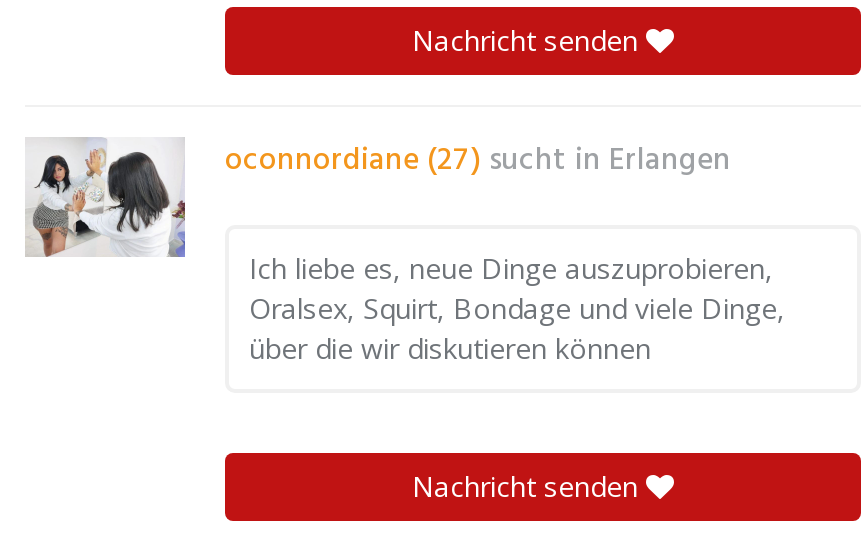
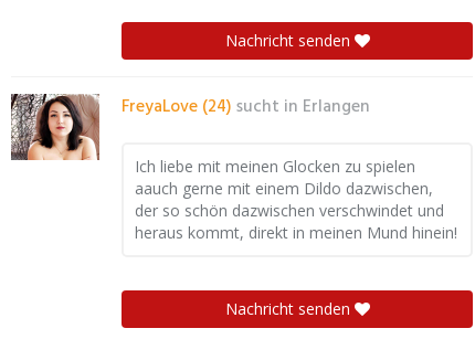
- [image]
- oconnordiane (27) sucht in Erlangen
+ [image]
+ FreyaLove (24) sucht in Erlangen

- Ich liebe es, neue Dinge auszuprobieren,
- Oralsex, Squirt, Bondage und viele Dinge,
- über die wir diskutieren können
+ Ich liebe mit meinen Glocken zu spielen
+ aauch gerne mit einem Dildo dazwischen,
+ der so schön dazwischen verschwindet und
+ heraus kommt, direkt in meinen Mund hinein!
